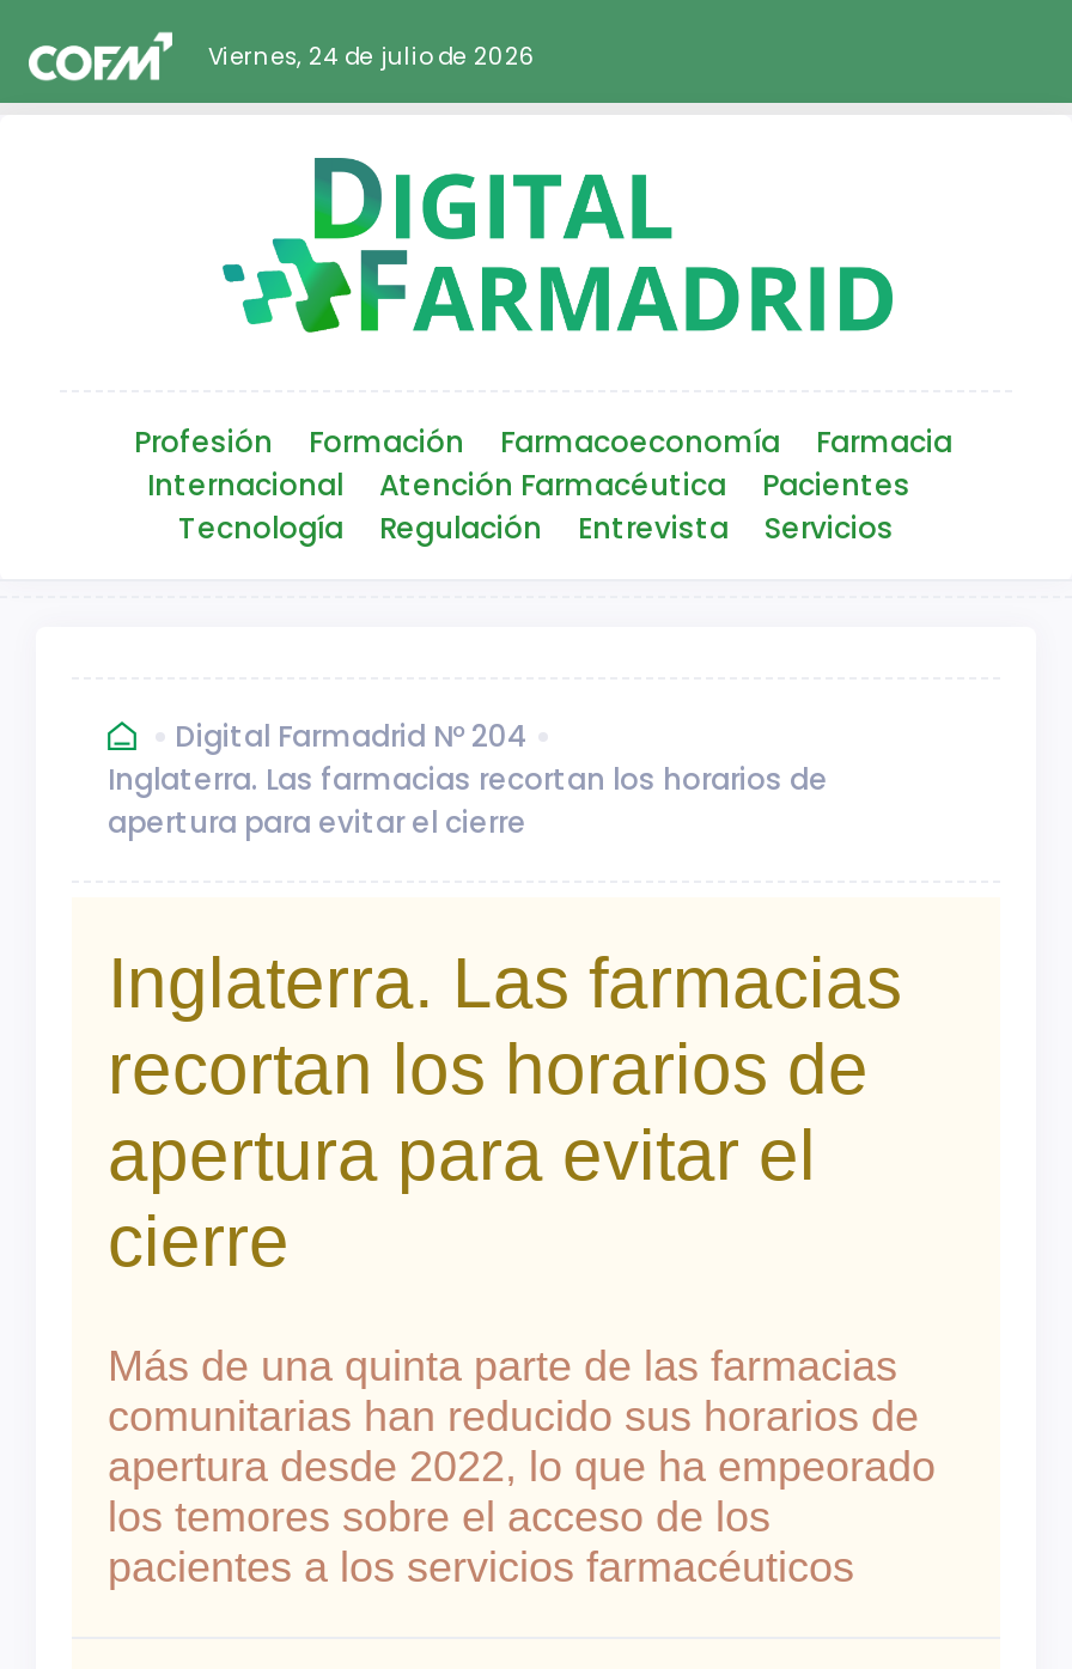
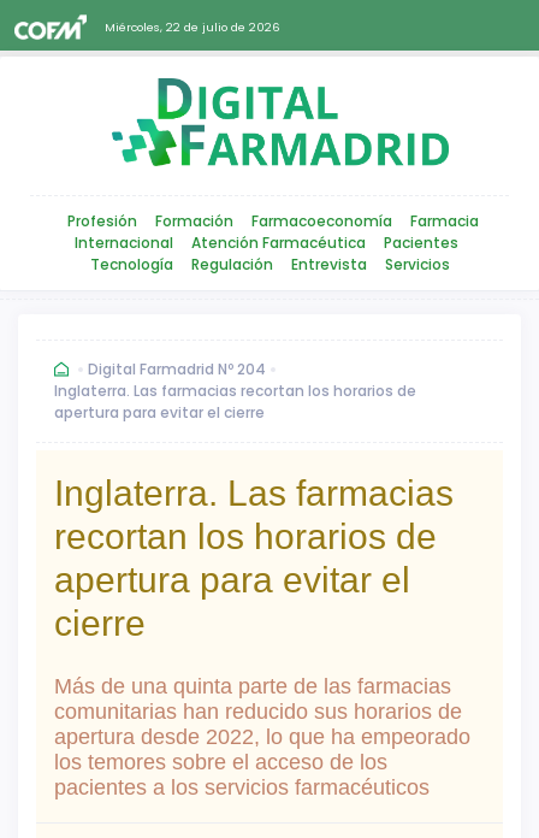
- Viernes, 24 de julio de 2026
+ Miércoles, 22 de julio de 2026
